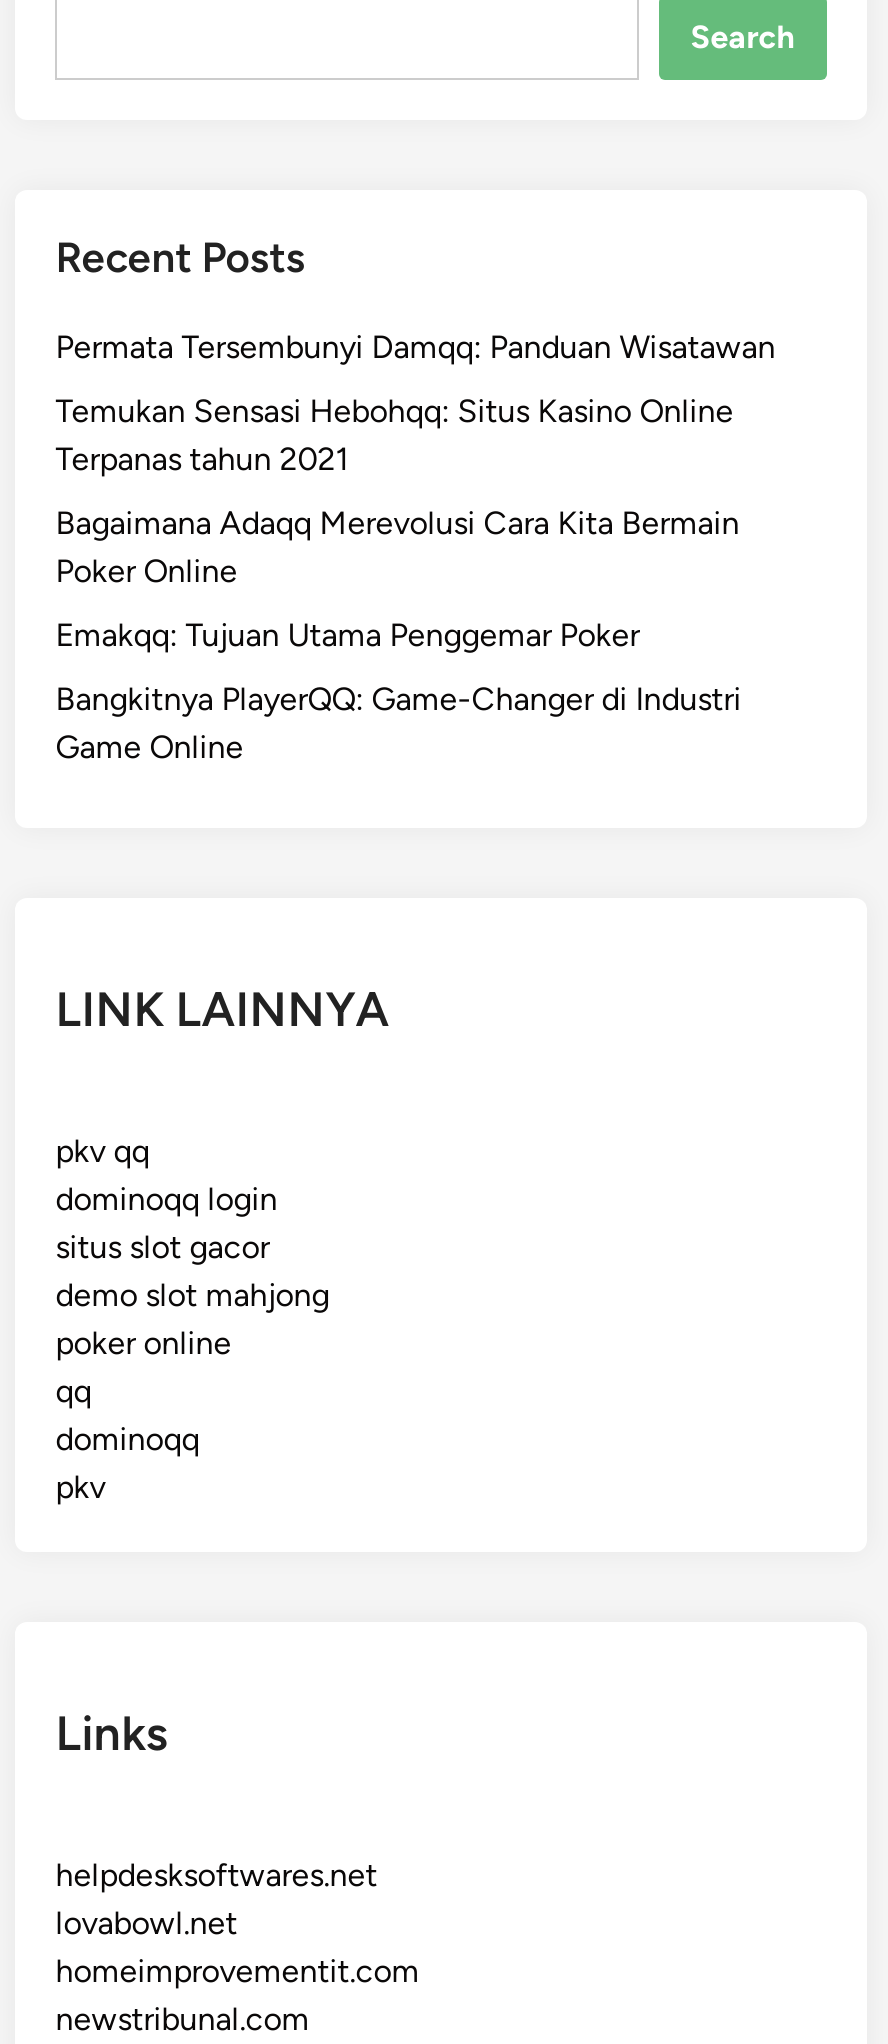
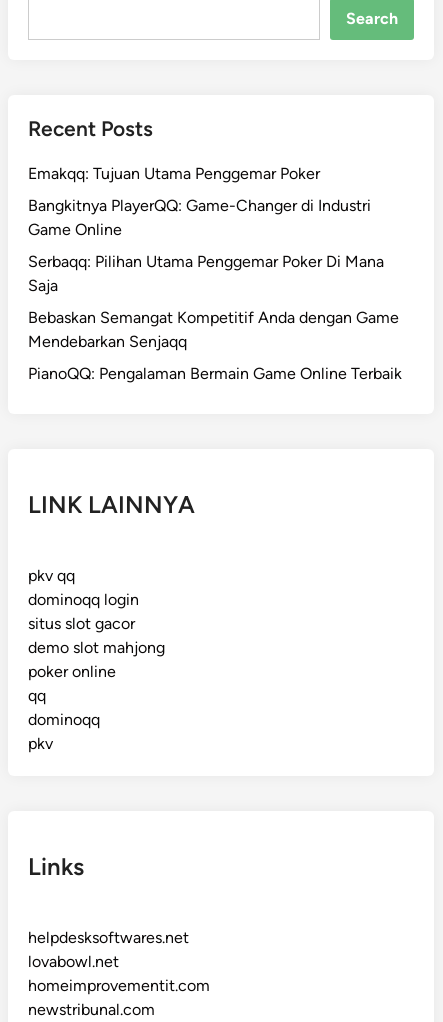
- Permata Tersembunyi Damqq: Panduan Wisatawan
- Temukan Sensasi Hebohqq: Situs Kasino Online
- Terpanas tahun 2021
- Bagaimana Adaqq Merevolusi Cara Kita Bermain
- Poker Online

moved up: Emakqq: Tujuan Utama Penggemar Poker | Bangkitnya PlayerQQ: Game-Changer di Industri | Game Online

+ Serbaqq: Pilihan Utama Penggemar Poker Di Mana
+ Saja
+ Bebaskan Semangat Kompetitif Anda dengan Game
+ Mendebarkan Senjaqq
+ PianoQQ: Pengalaman Bermain Game Online Terbaik
